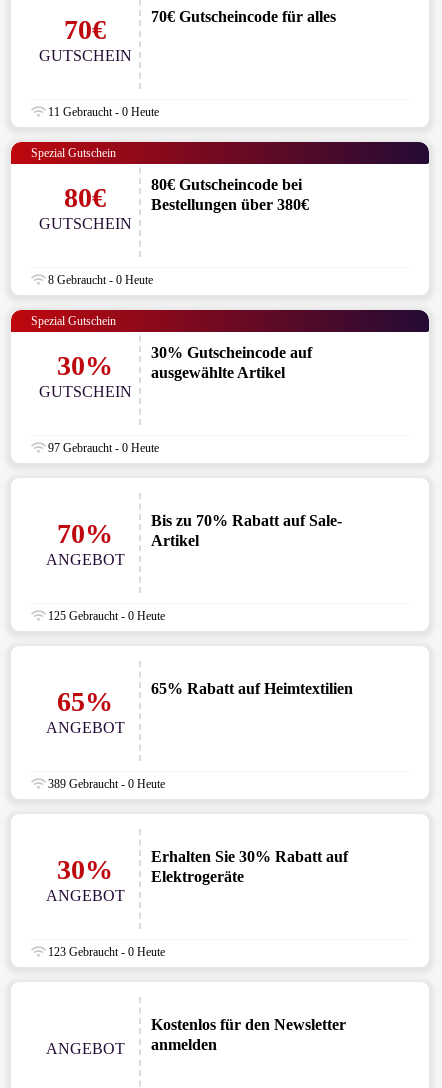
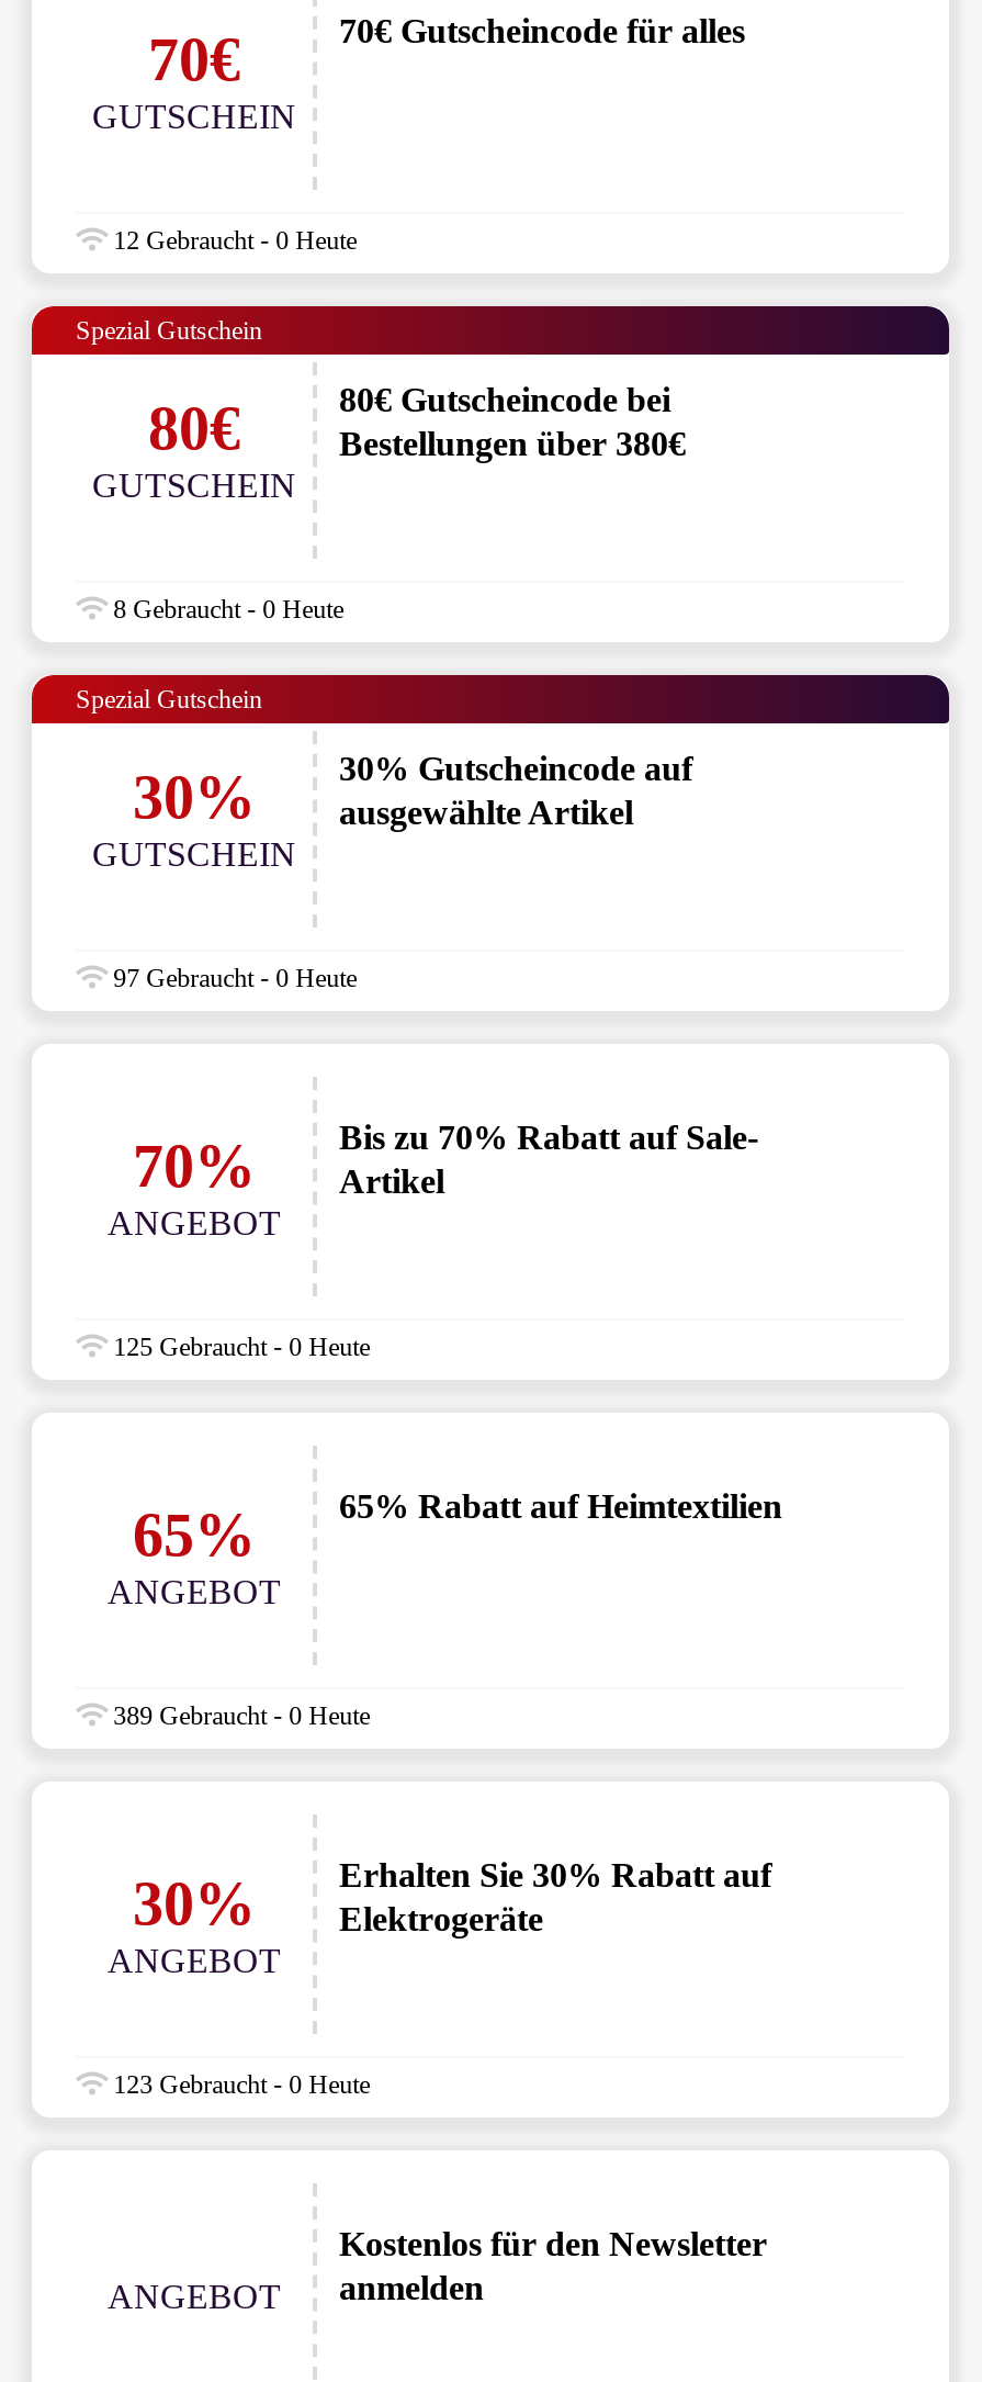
- 11 Gebraucht - 0 Heute
+ 12 Gebraucht - 0 Heute
